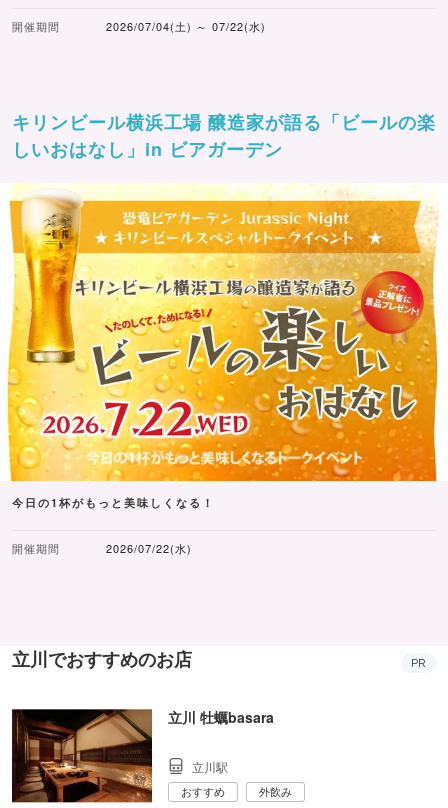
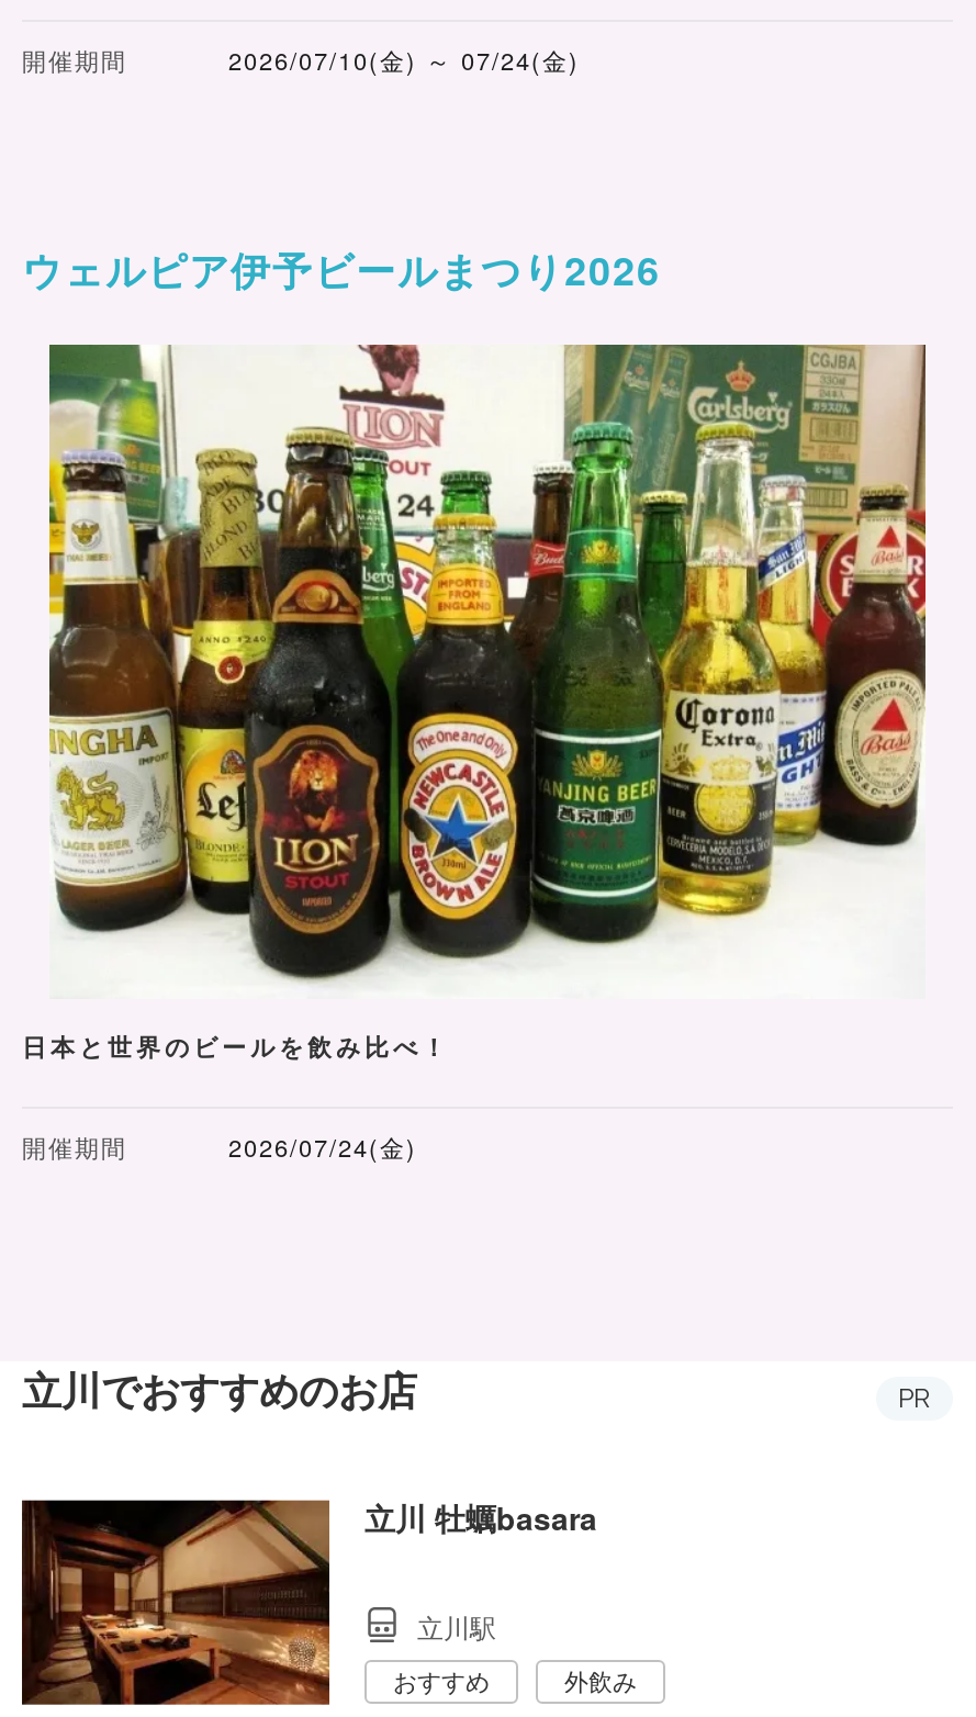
- 2026/07/04(土) ～ 07/22(水)
+ 2026/07/10(金) ～ 07/24(金)

- キリンビール横浜工場 醸造家が語る「ビールの楽
- しいおはなし」in ビアガーデン
+ ウェルピア伊予ビールまつり2026

- [image]
- 今日の1杯がもっと美味しくなる！
+ [image]
+ 日本と世界のビールを飲み比べ！

- 2026/07/22(水)
+ 2026/07/24(金)
